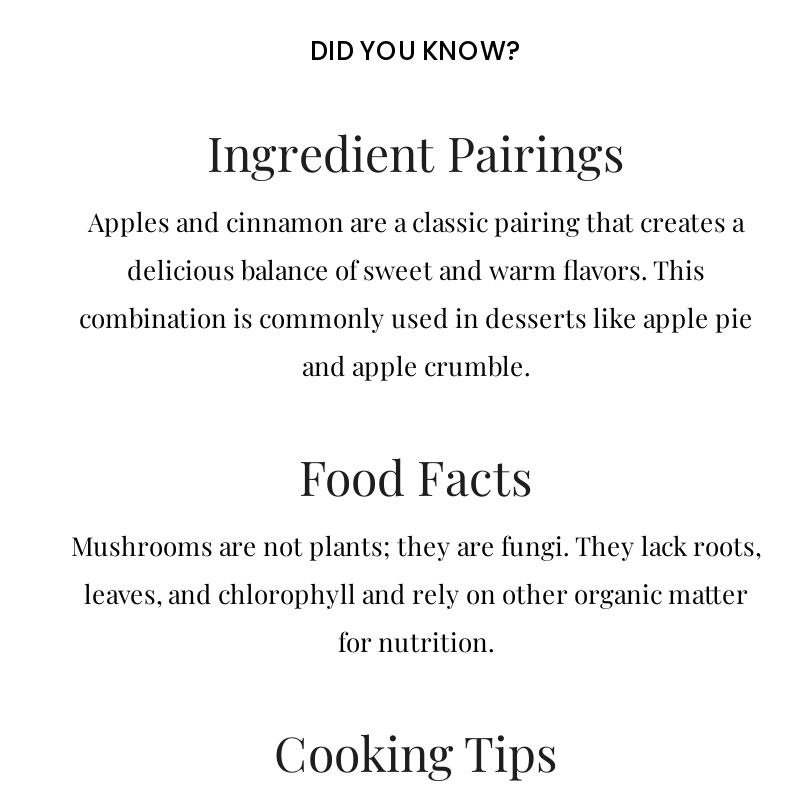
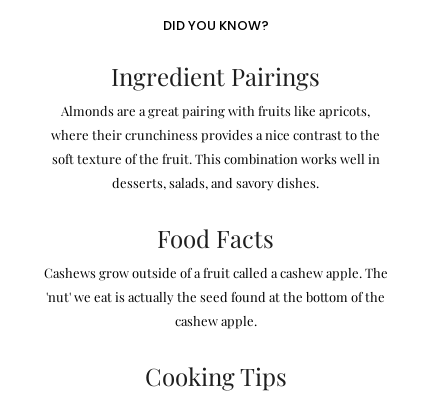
- Apples and cinnamon are a classic pairing that creates a
- delicious balance of sweet and warm flavors. This
- combination is commonly used in desserts like apple pie
- and apple crumble.
+ Almonds are a great pairing with fruits like apricots,
+ where their crunchiness provides a nice contrast to the
+ soft texture of the fruit. This combination works well in
+ desserts, salads, and savory dishes.

- Mushrooms are not plants; they are fungi. They lack roots,
- leaves, and chlorophyll and rely on other organic matter
- for nutrition.
+ Cashews grow outside of a fruit called a cashew apple. The
+ 'nut' we eat is actually the seed found at the bottom of the
+ cashew apple.
